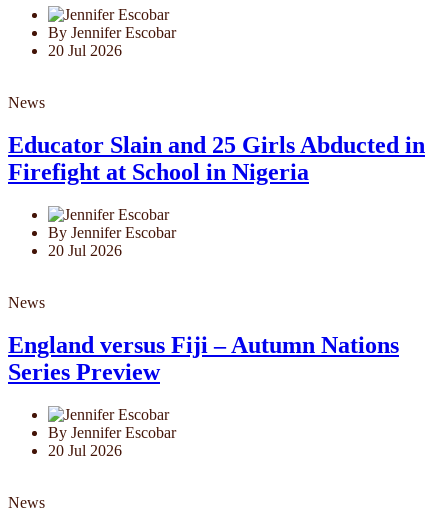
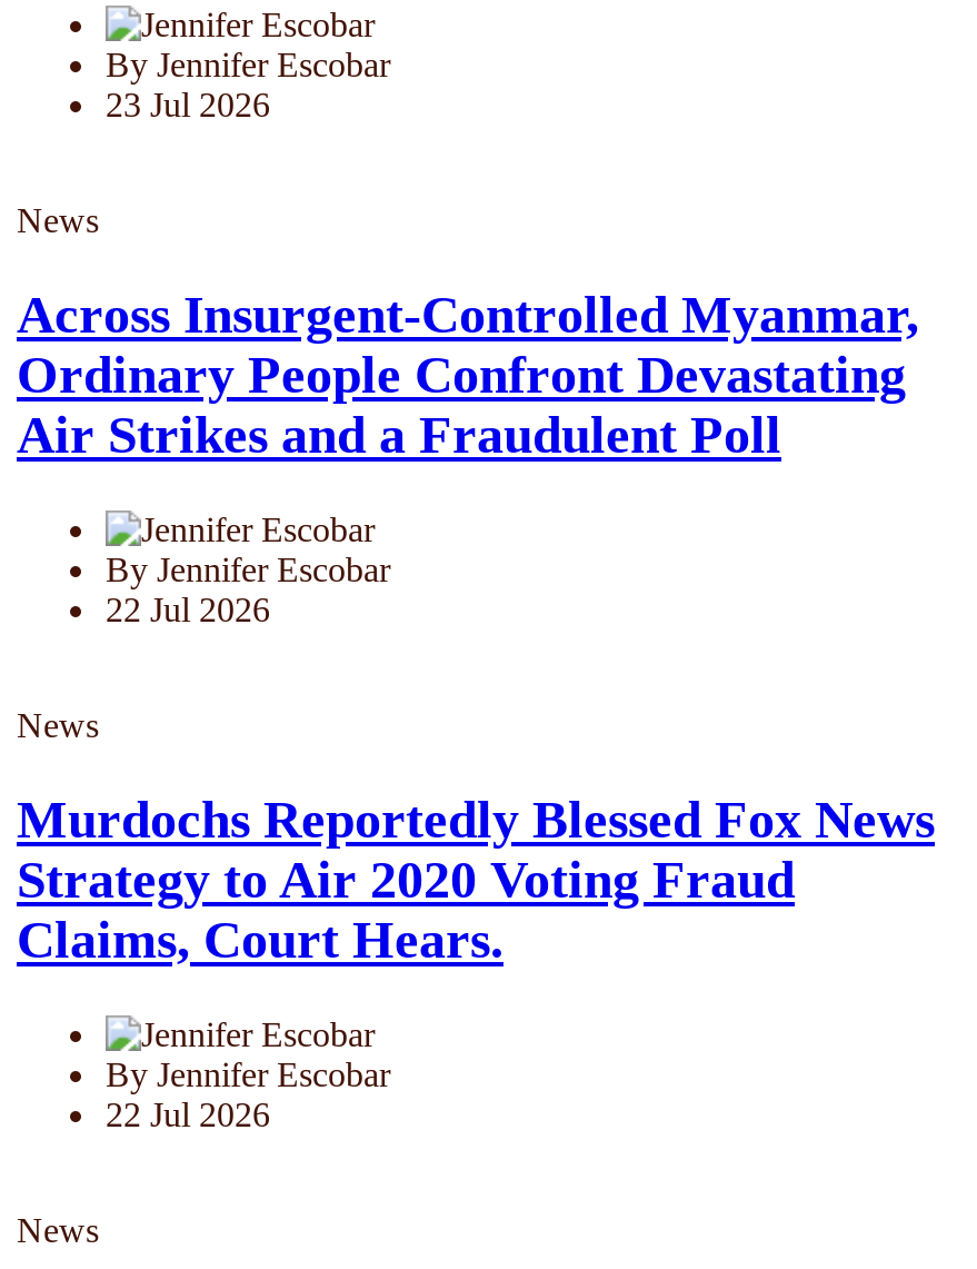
- 20 Jul 2026
+ 23 Jul 2026

- Educator Slain and 25 Girls Abducted in
- Firefight at School in Nigeria
+ Across Insurgent-Controlled Myanmar,
+ Ordinary People Confront Devastating
+ Air Strikes and a Fraudulent Poll

- 20 Jul 2026
+ 22 Jul 2026

- England versus Fiji – Autumn Nations
- Series Preview
+ Murdochs Reportedly Blessed Fox News
+ Strategy to Air 2020 Voting Fraud
+ Claims, Court Hears.

- 20 Jul 2026
+ 22 Jul 2026
